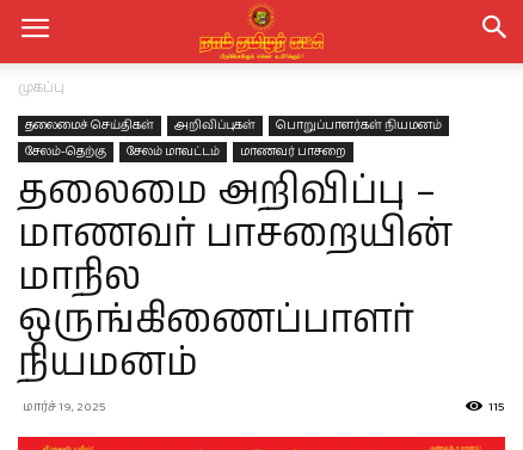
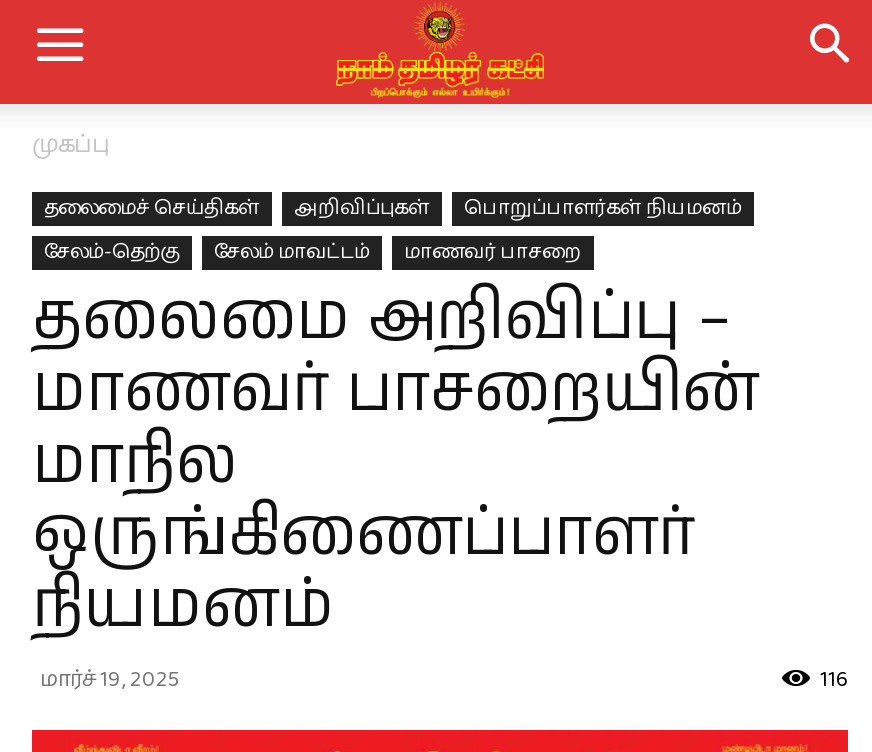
- 115
+ 116
